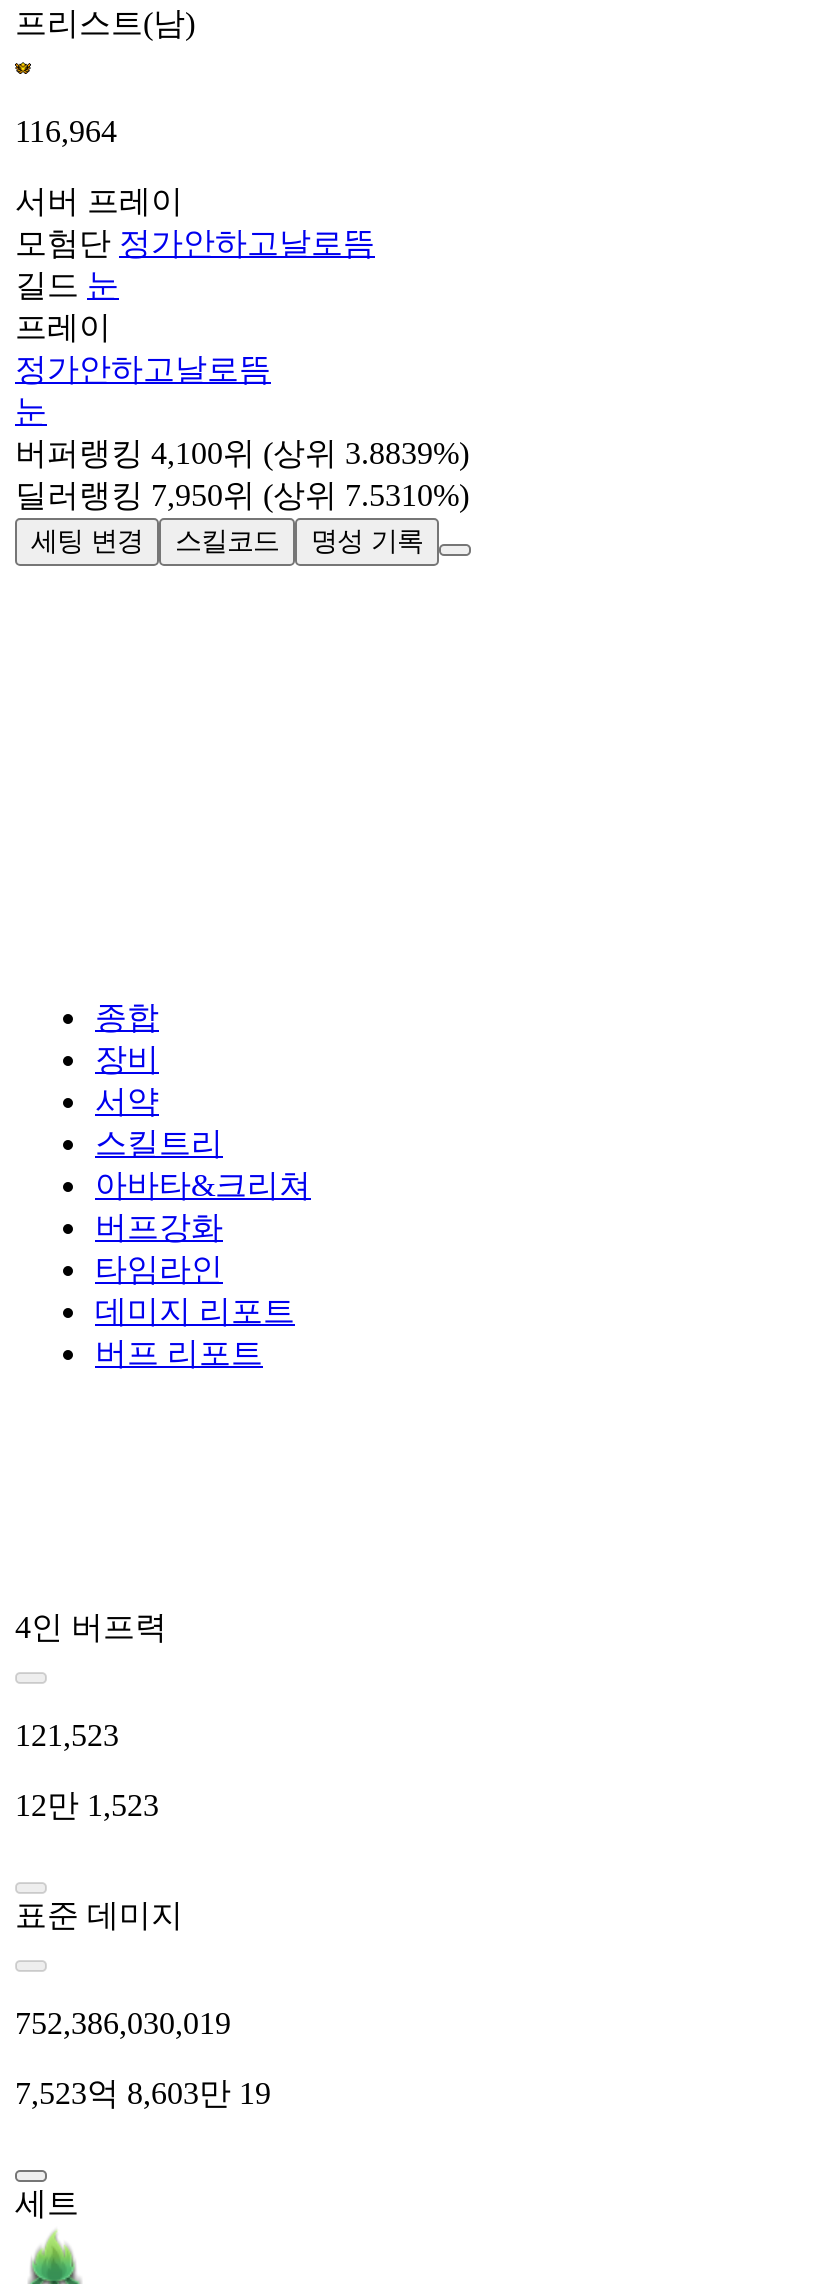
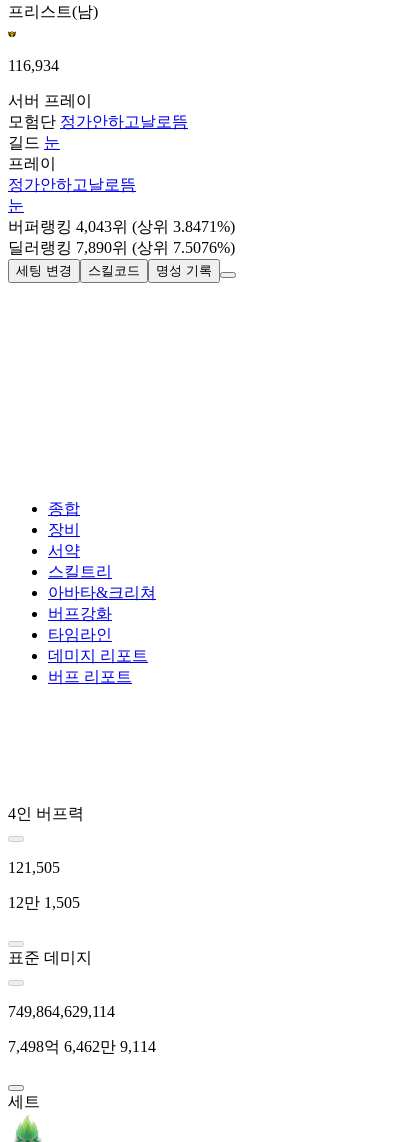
- 116,964
+ 116,934

- 버퍼랭킹 4,100위 (상위 3.8839%)
+ 버퍼랭킹 4,043위 (상위 3.8471%)

- 딜러랭킹 7,950위 (상위 7.5310%)
+ 딜러랭킹 7,890위 (상위 7.5076%)

- 121,523
+ 121,505

- 12만 1,523
+ 12만 1,505

- 752,386,030,019
+ 749,864,629,114

- 7,523억 8,603만 19
+ 7,498억 6,462만 9,114
